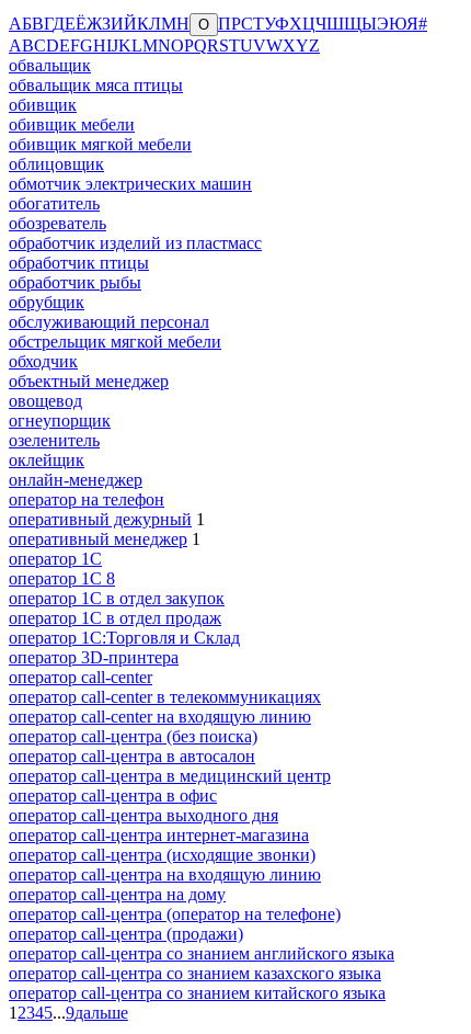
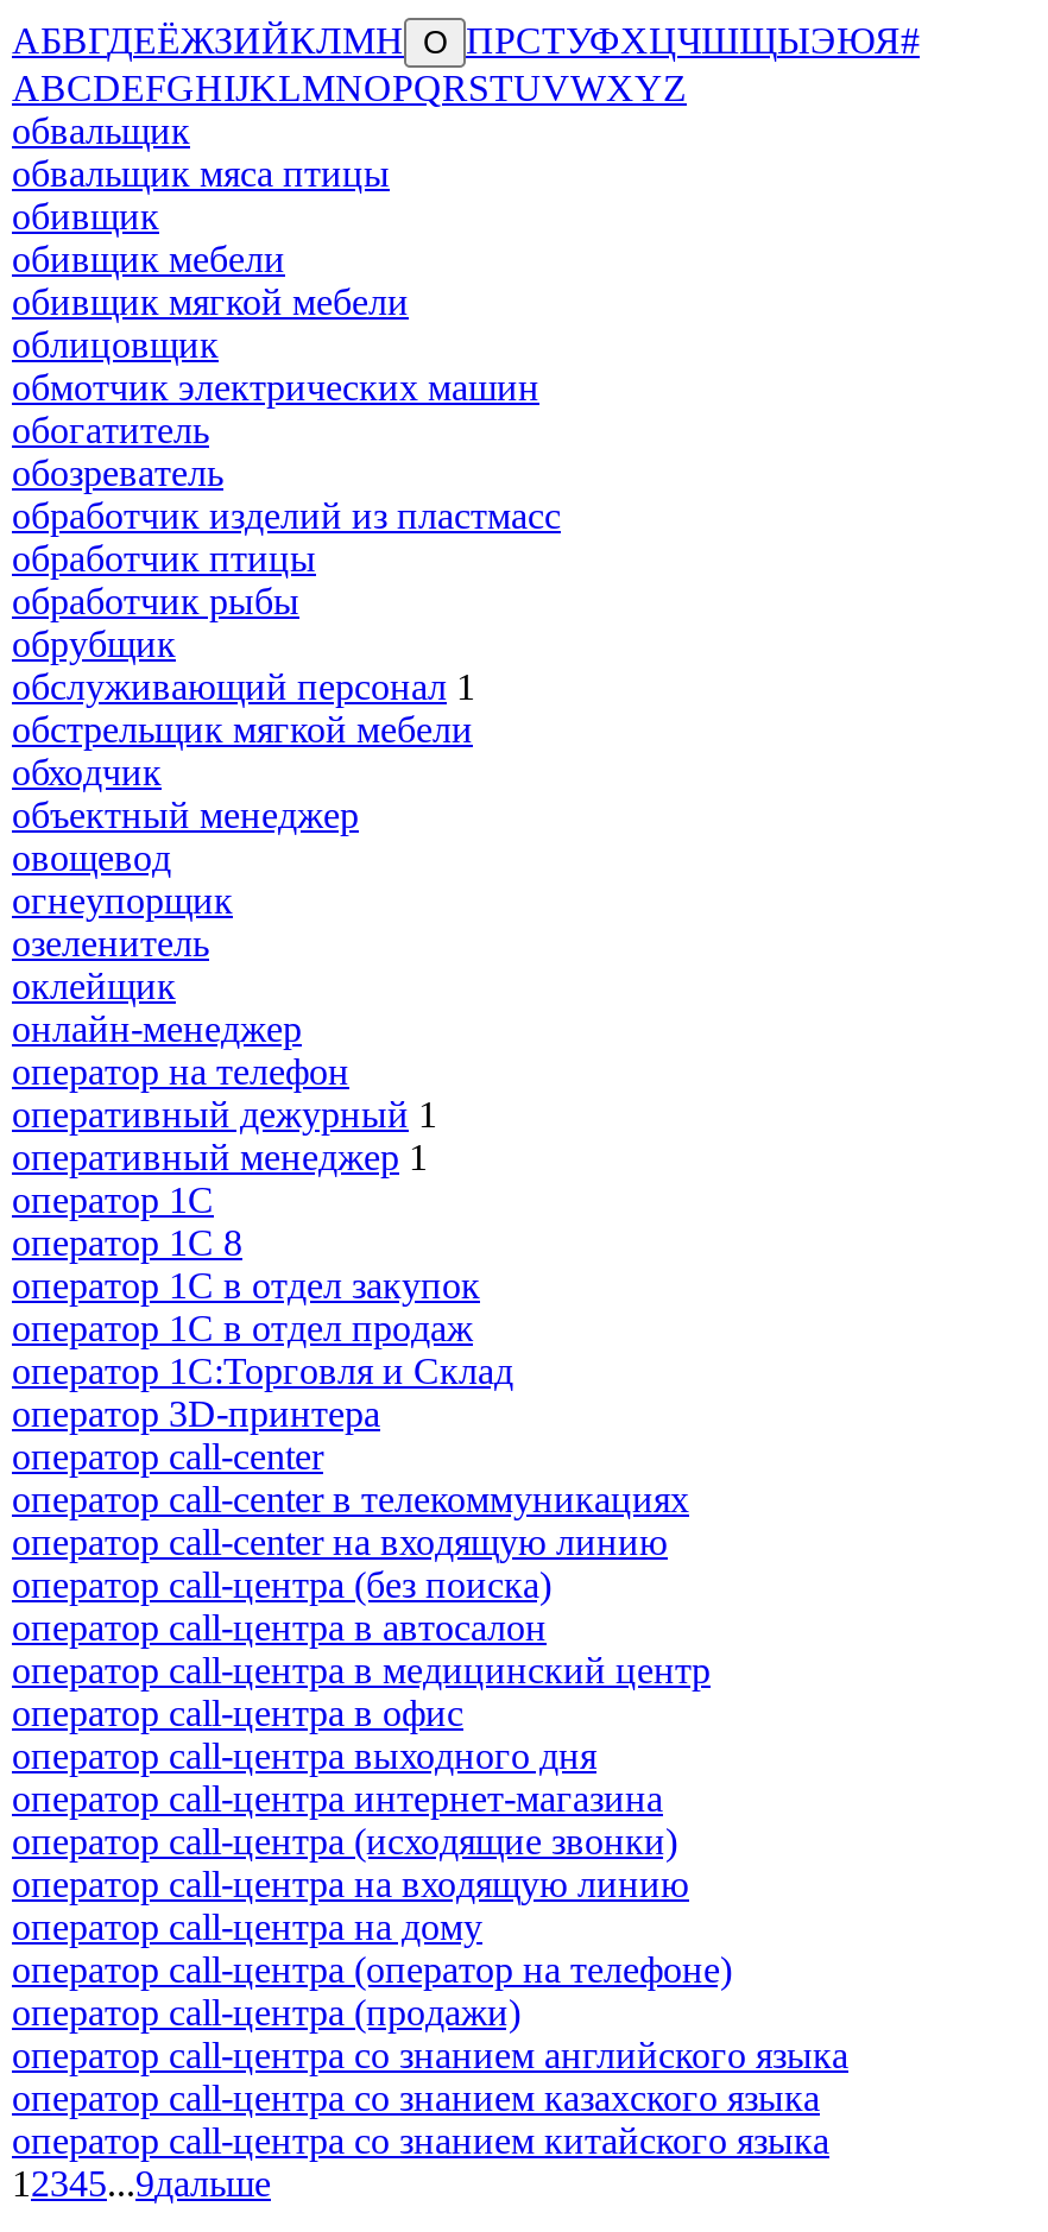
- обслуживающий персонал
+ обслуживающий персонал 1
